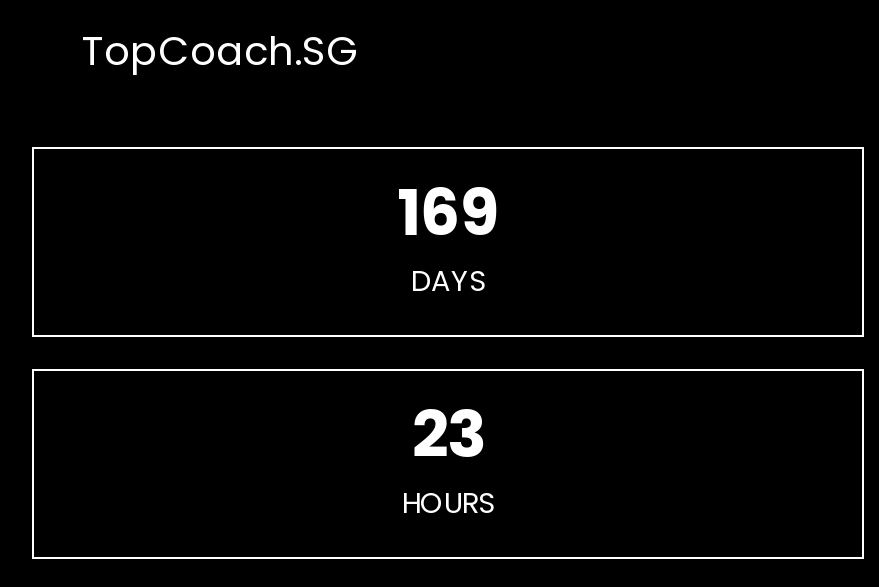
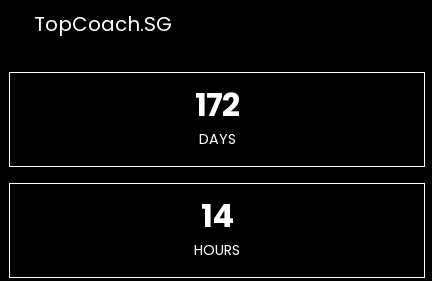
- 169
+ 172

- 23
+ 14
